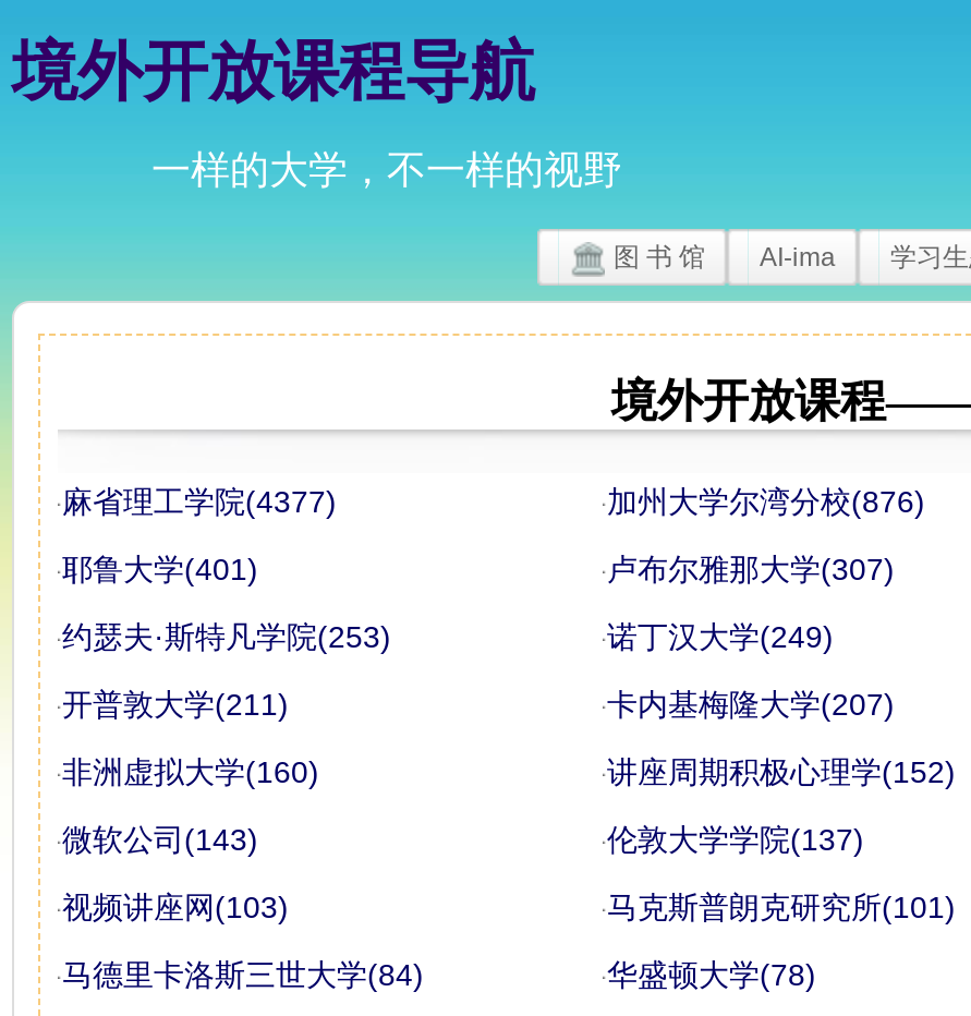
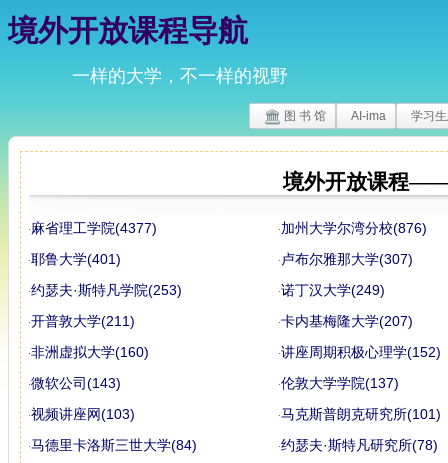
- 华盛顿大学(78)
+ 约瑟夫·斯特凡研究所(78)
